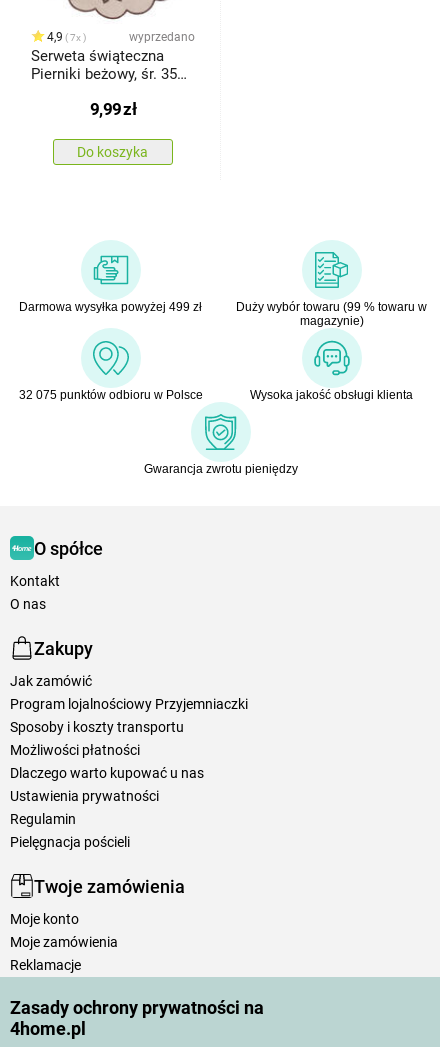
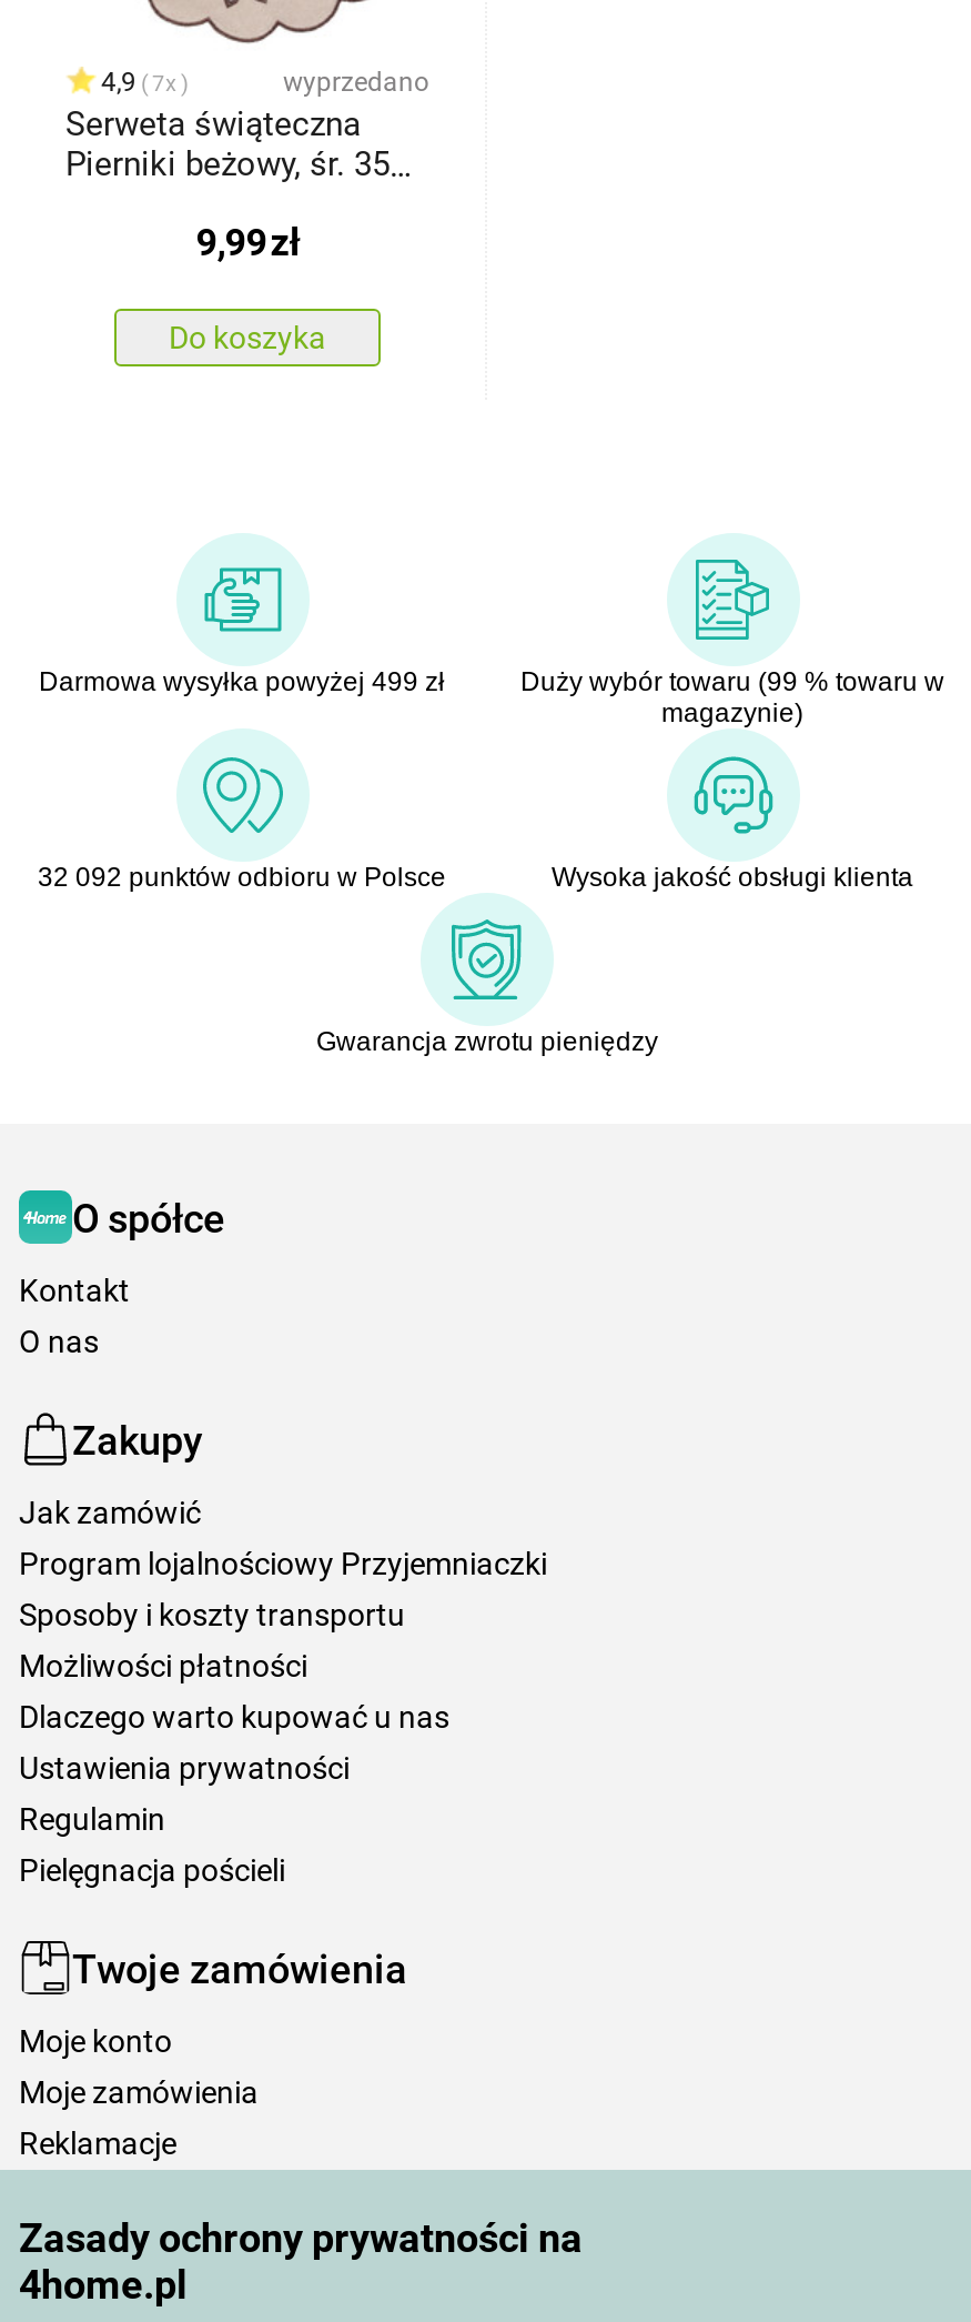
- 32 075 punktów odbioru w Polsce
+ 32 092 punktów odbioru w Polsce
